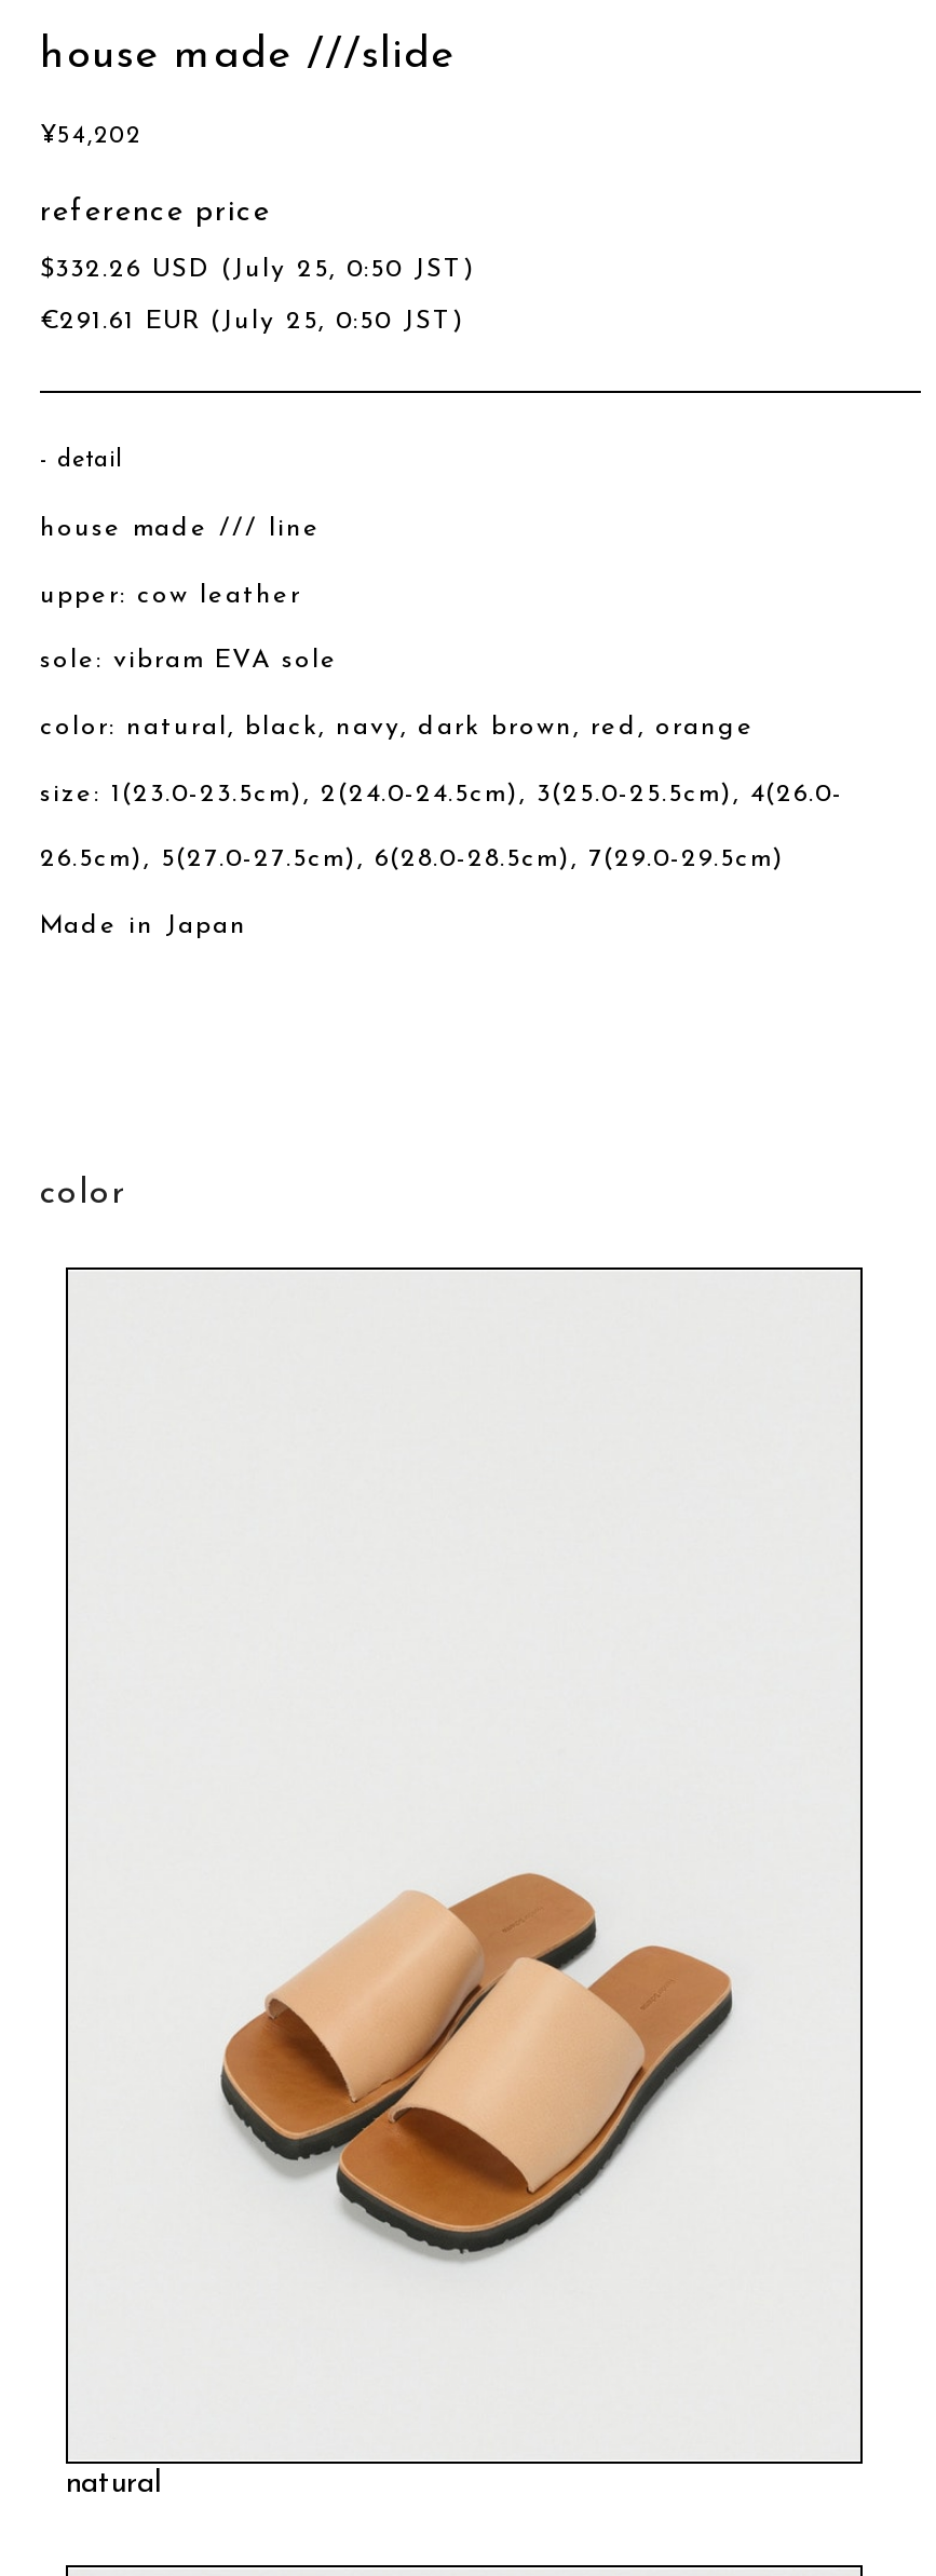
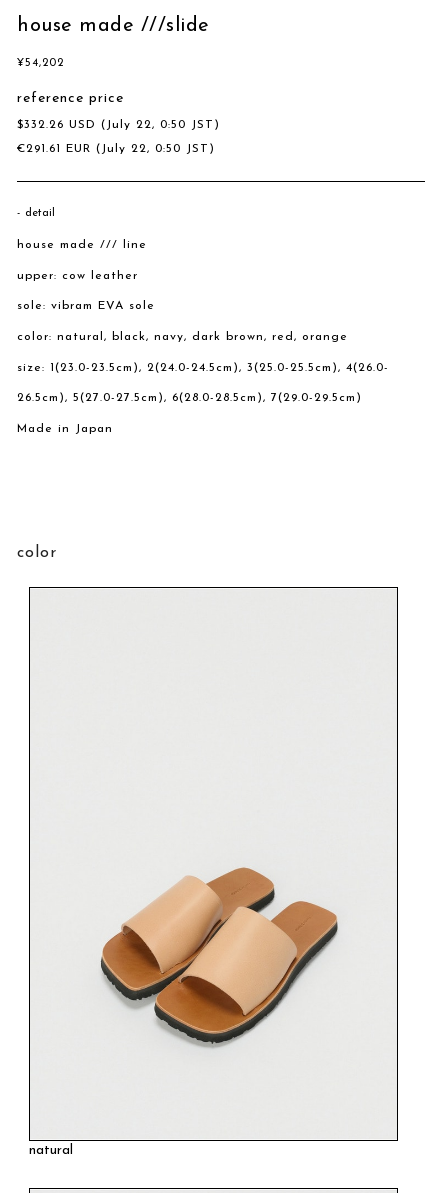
- $332.26 USD (July 25, 0:50 JST)
+ $332.26 USD (July 22, 0:50 JST)

- €291.61 EUR (July 25, 0:50 JST)
+ €291.61 EUR (July 22, 0:50 JST)
